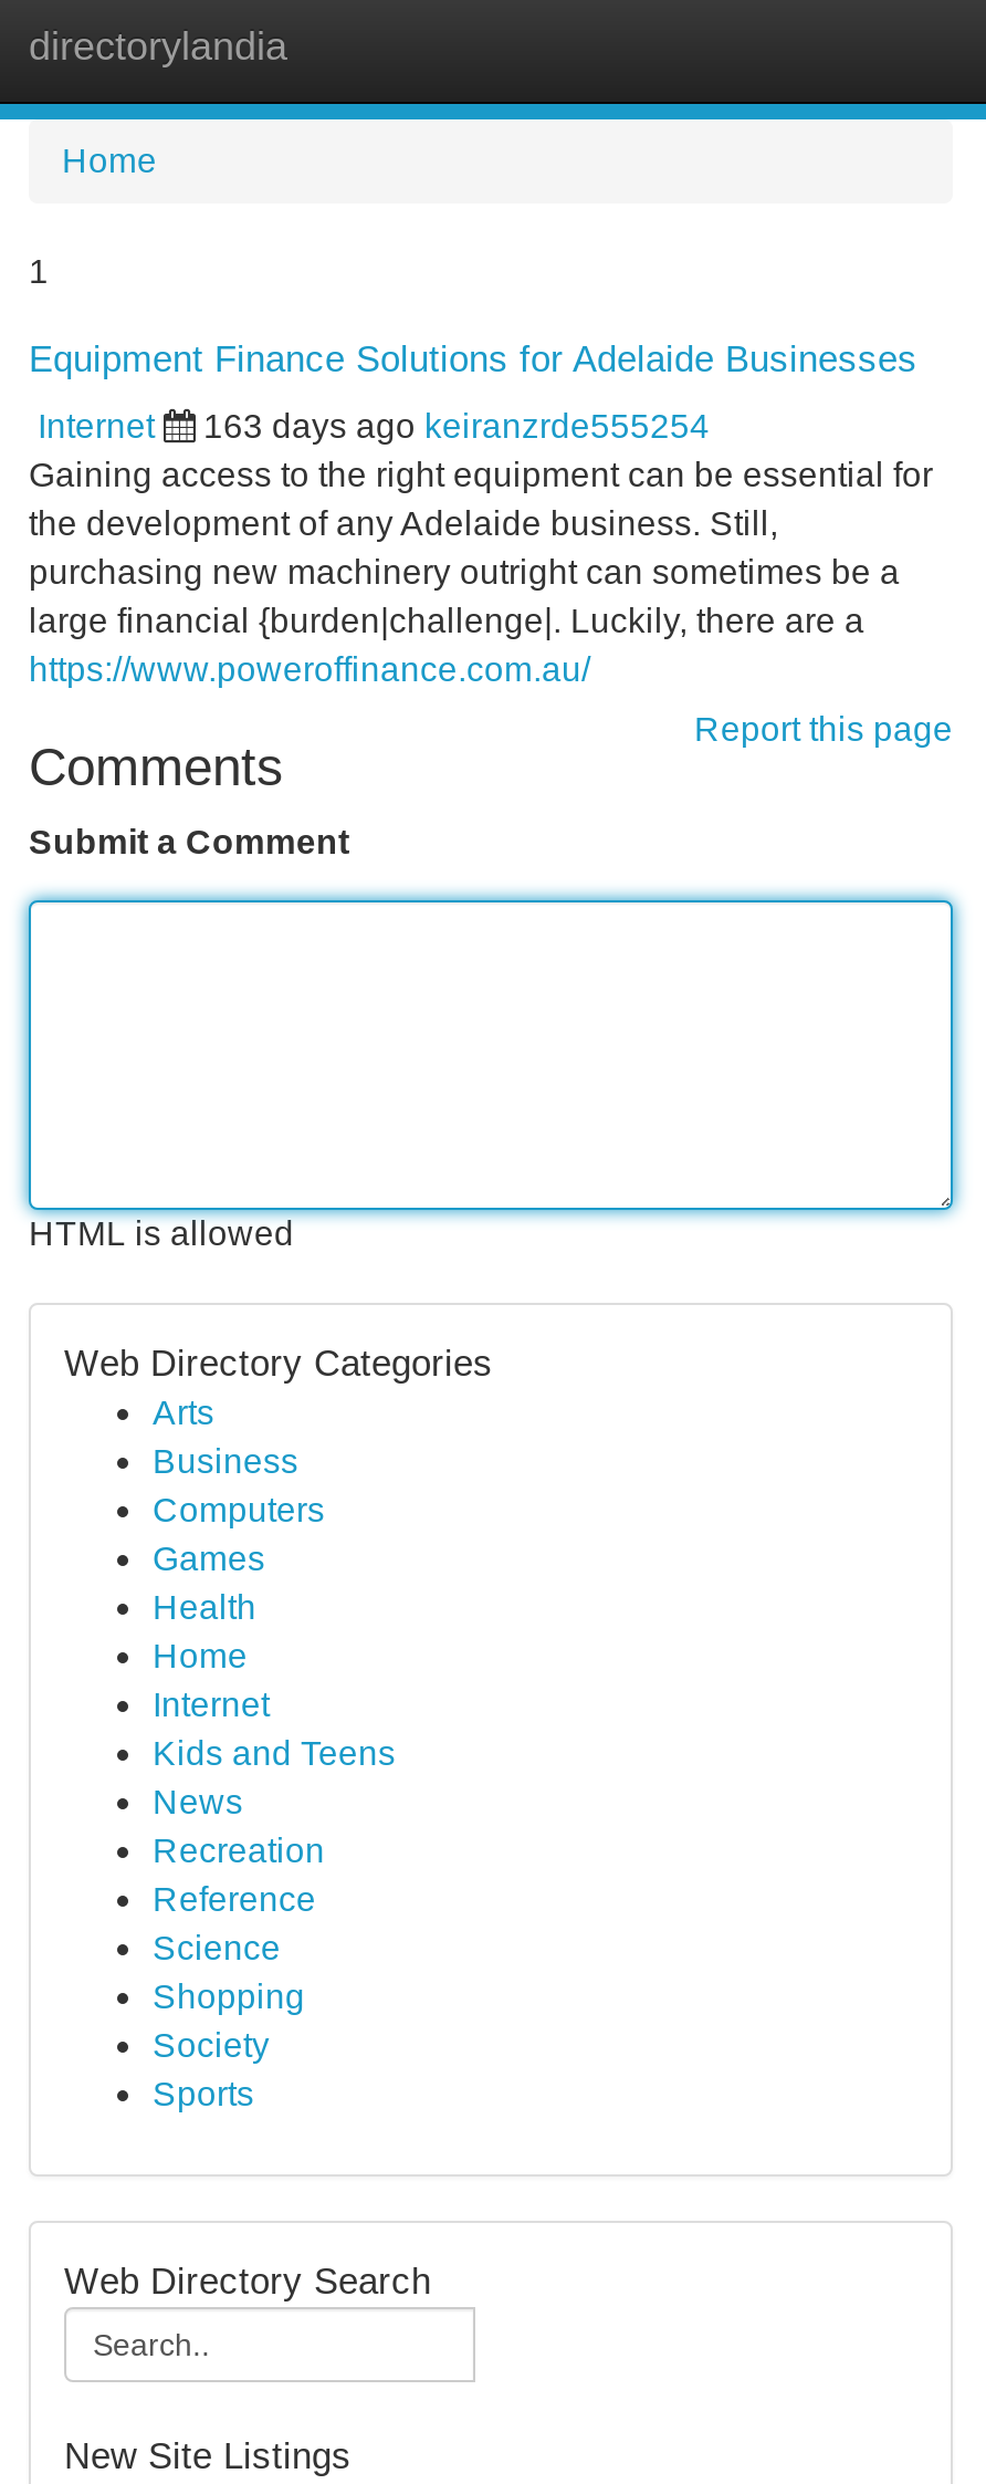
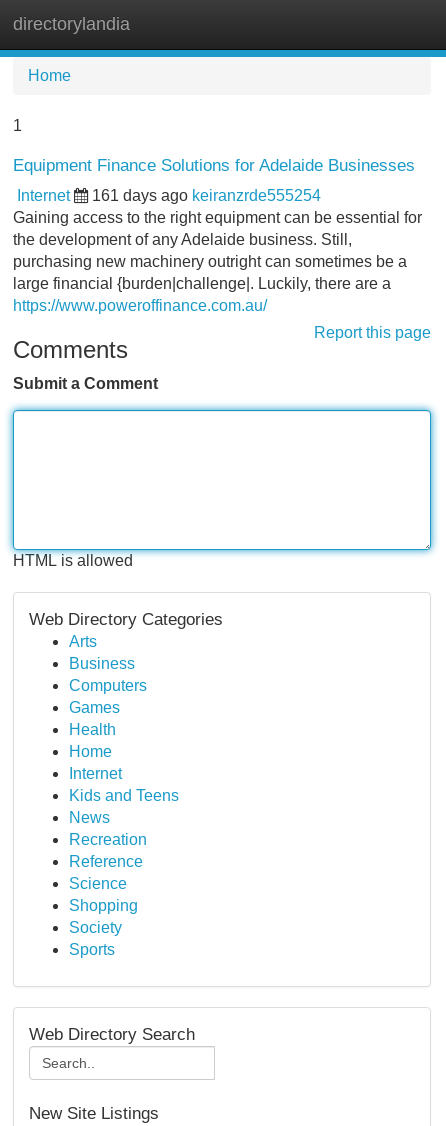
- 163 days ago keiranzrde555254
+ 161 days ago keiranzrde555254
